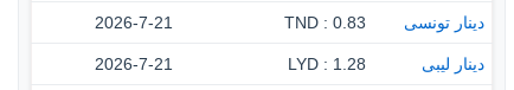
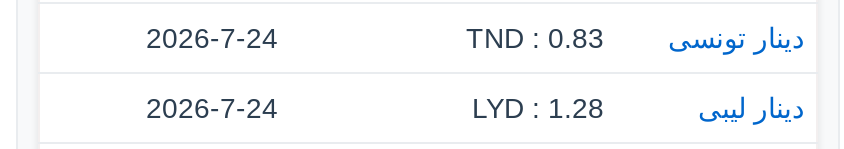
- 2026-7-21
+ 2026-7-24

- 2026-7-21
+ 2026-7-24
